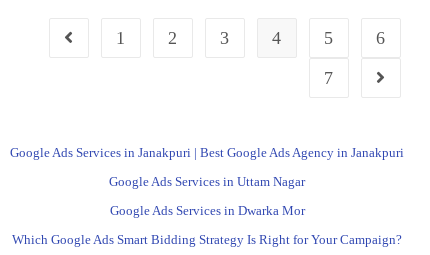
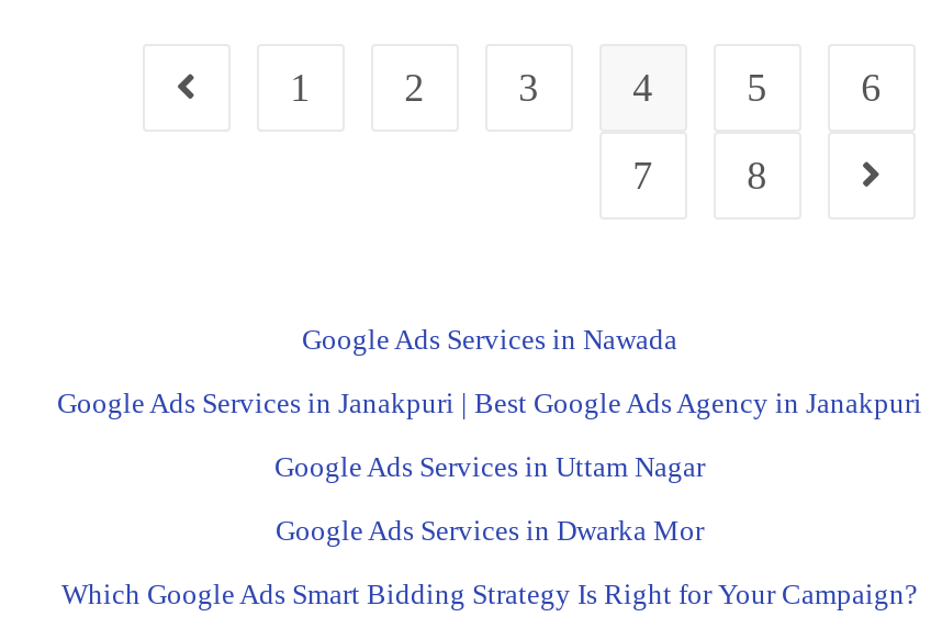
+ Google Ads Services in Nawada

+ 8
